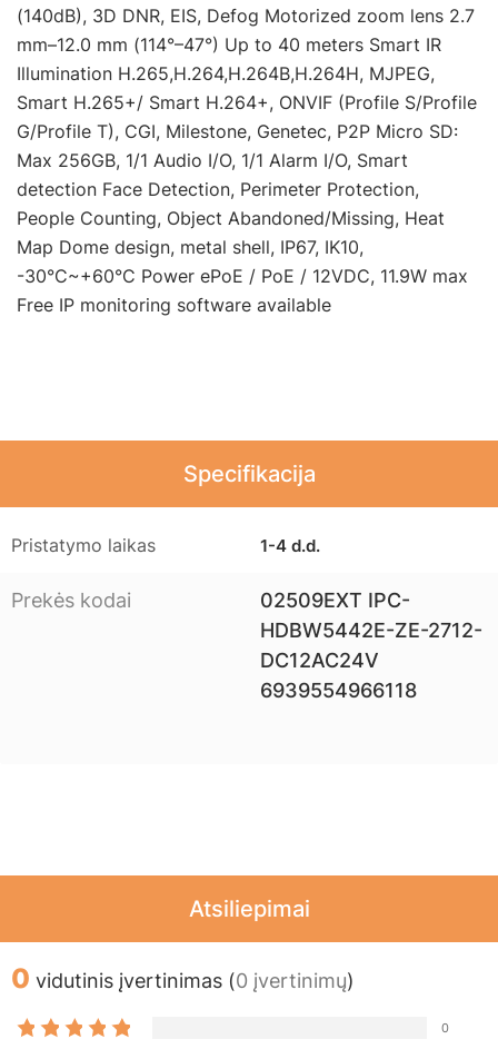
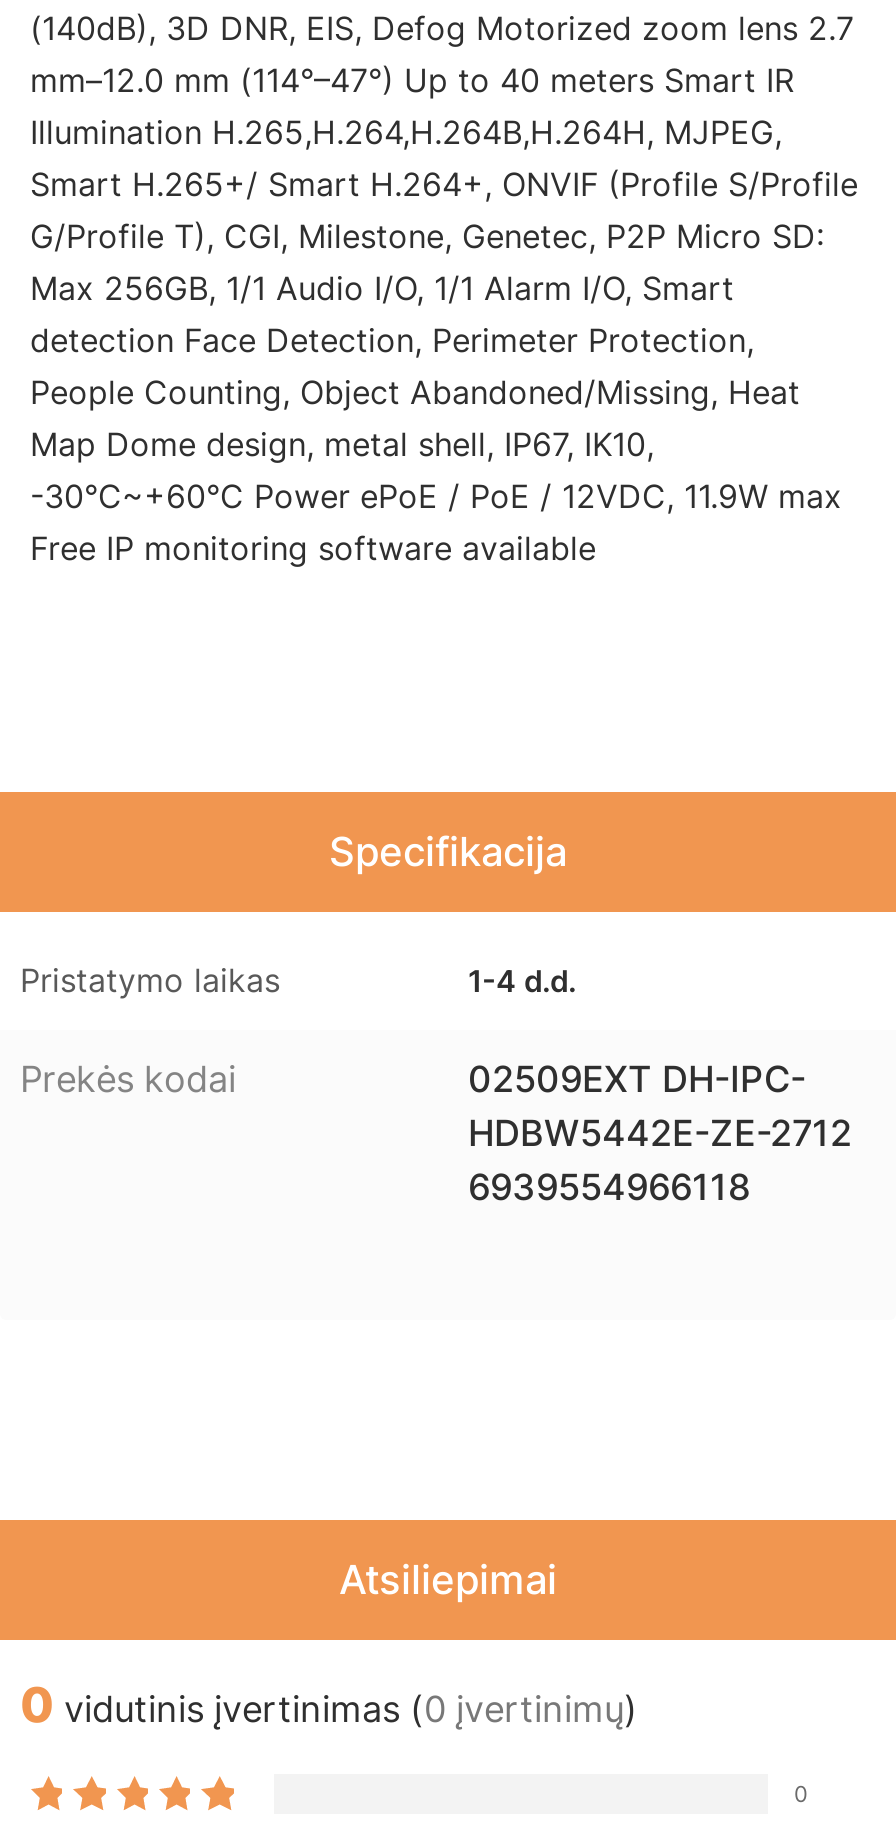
- 02509EXT IPC-
- HDBW5442E-ZE-2712-
- DC12AC24V
+ 02509EXT DH-IPC-
+ HDBW5442E-ZE-2712
